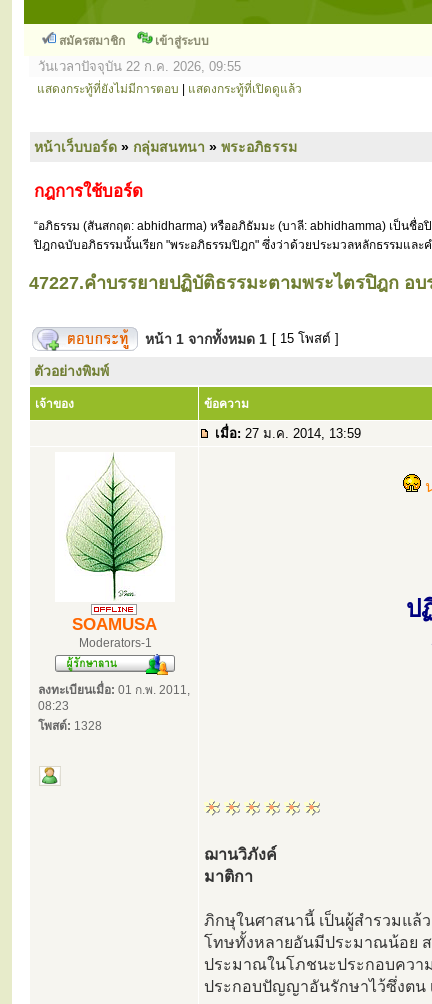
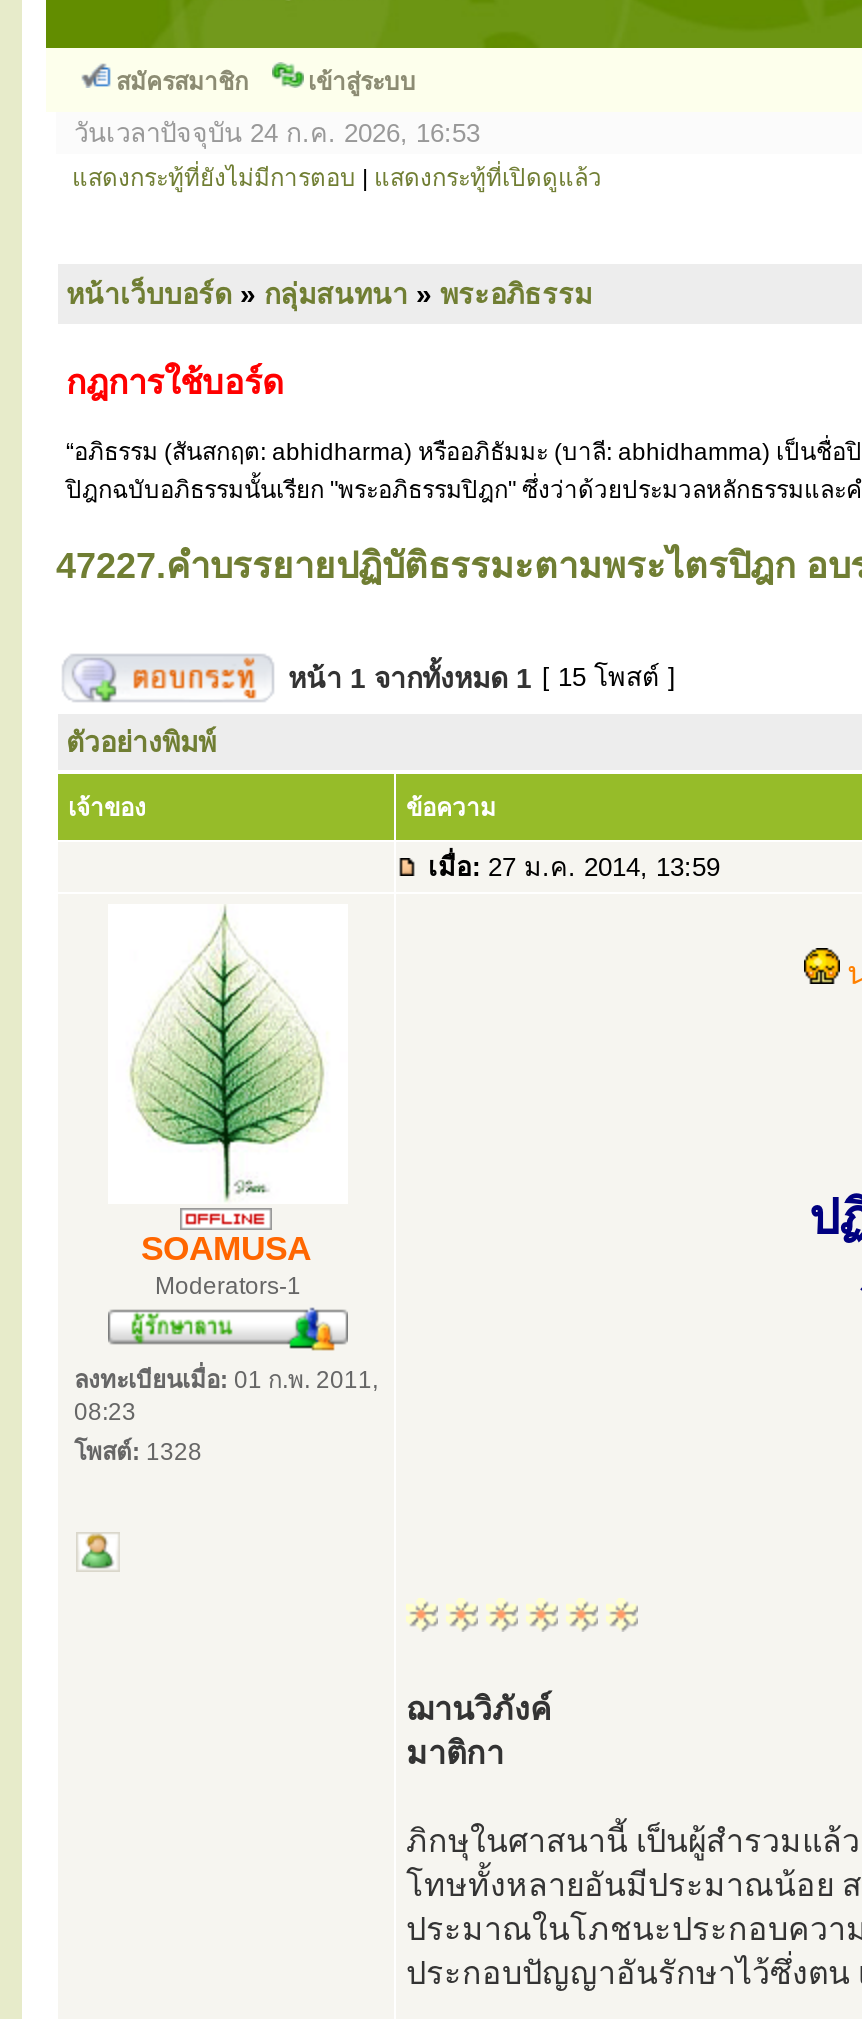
- วันเวลาปัจจุบัน 22 ก.ค. 2026, 09:55
+ วันเวลาปัจจุบัน 24 ก.ค. 2026, 16:53
